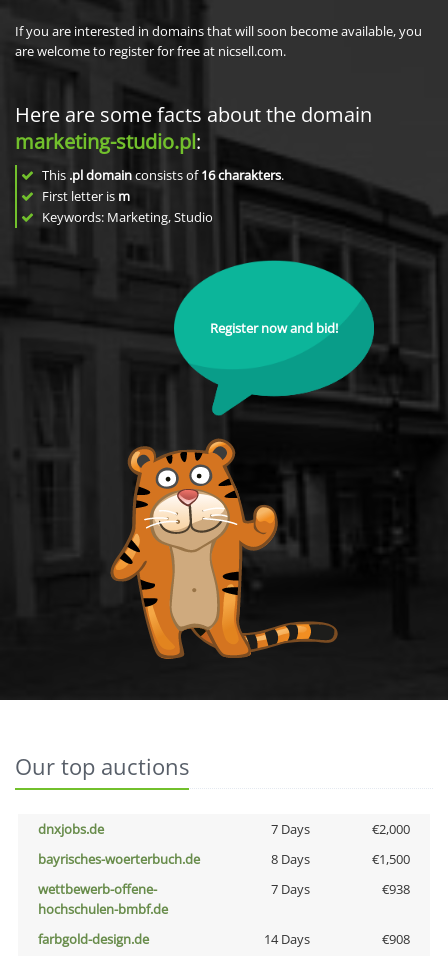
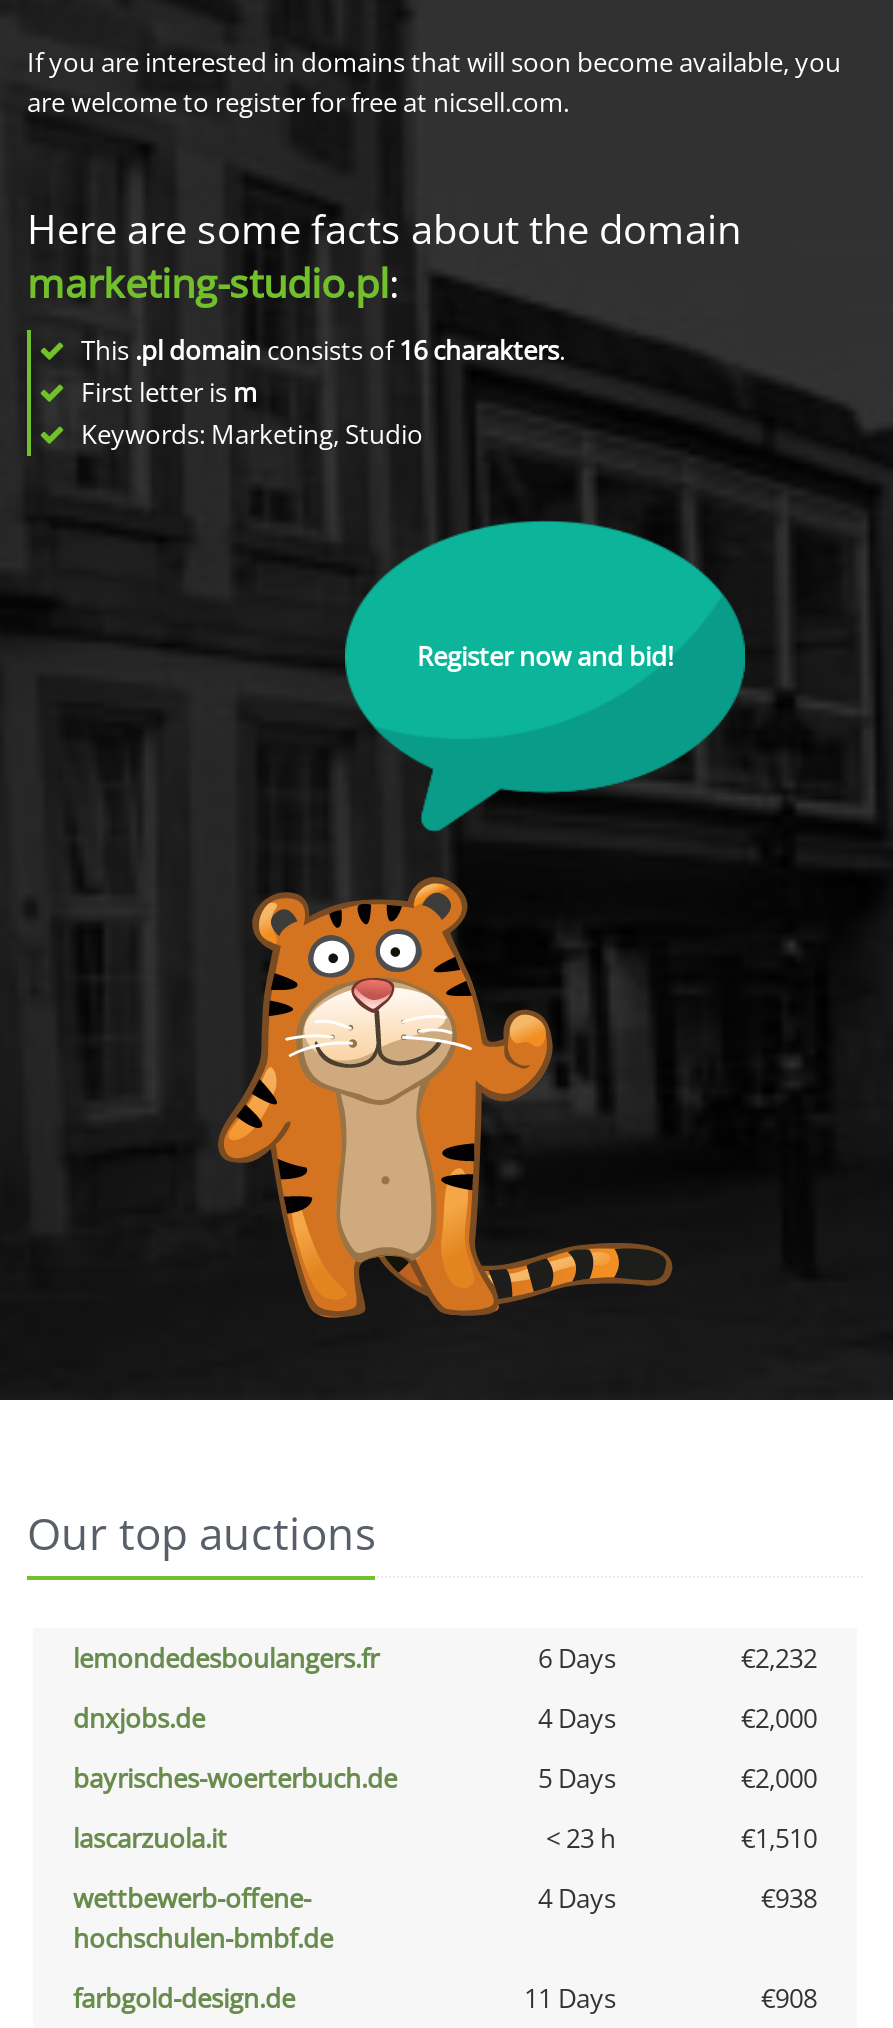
+ lemondedesboulangers.fr
+ 6 Days
+ €2,232

- 7 Days
+ 4 Days

- 8 Days
- €1,500
+ 5 Days
+ €2,000
+ lascarzuola.it
+ < 23 h
+ €1,510

- 7 Days
+ 4 Days

- 14 Days
+ 11 Days
